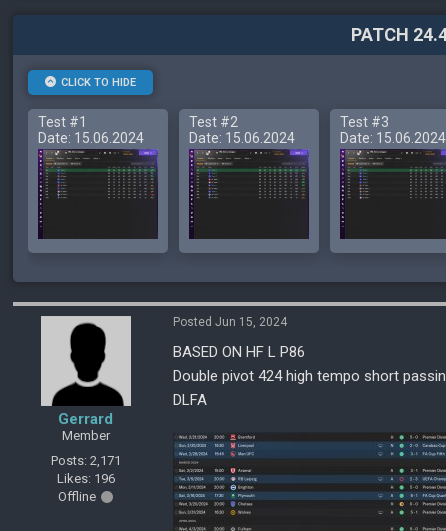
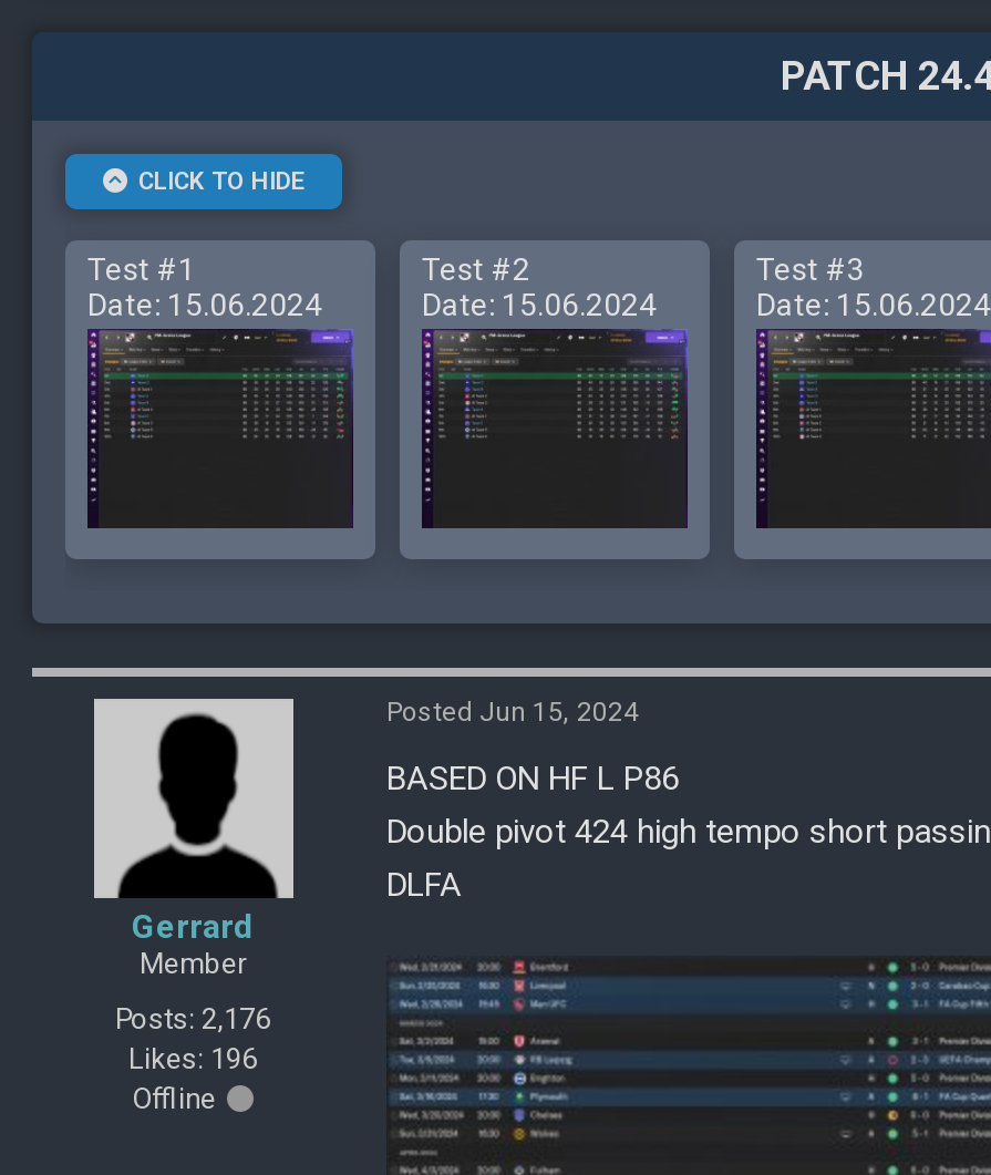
- Posts: 2,171
+ Posts: 2,176
